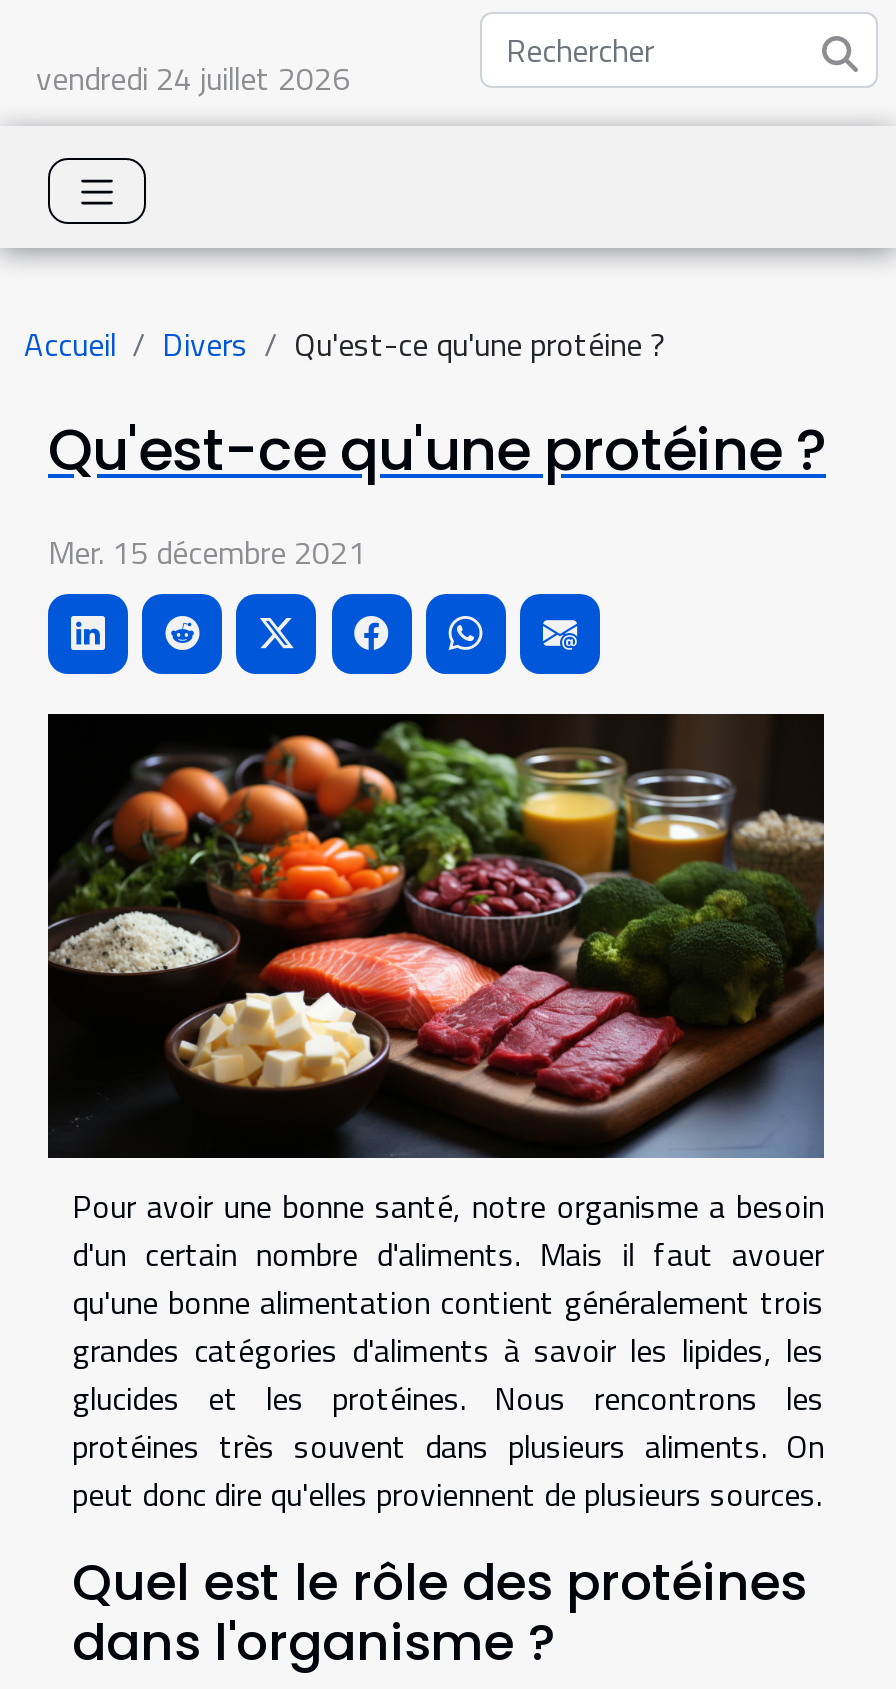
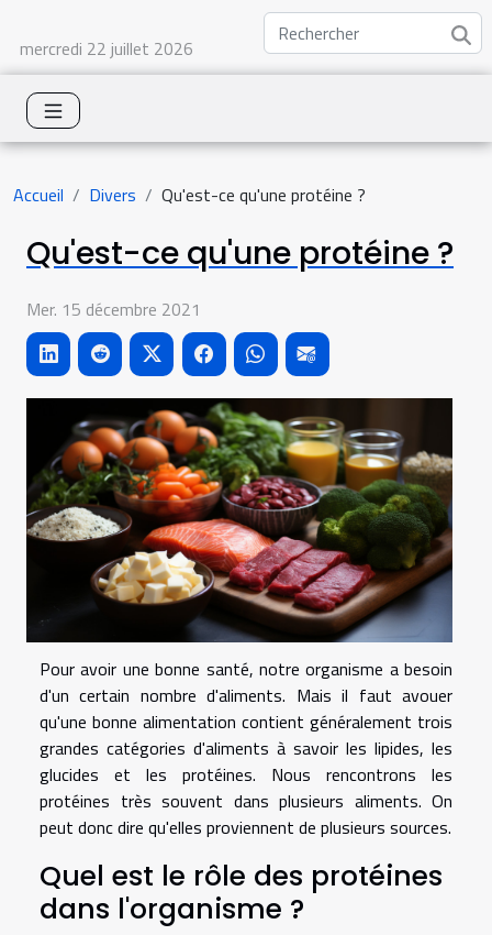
- vendredi 24 juillet 2026
+ mercredi 22 juillet 2026
